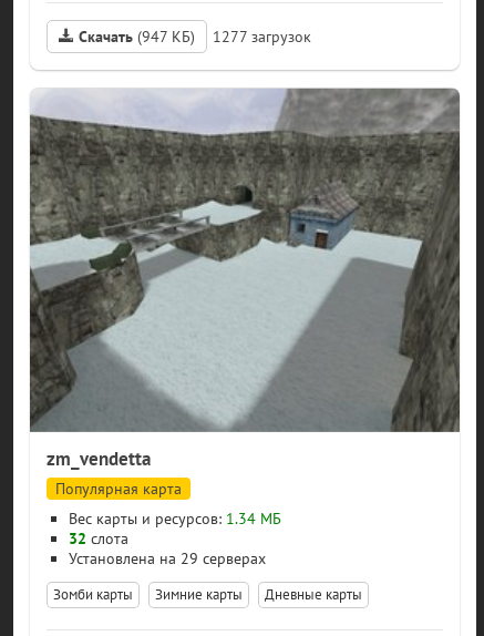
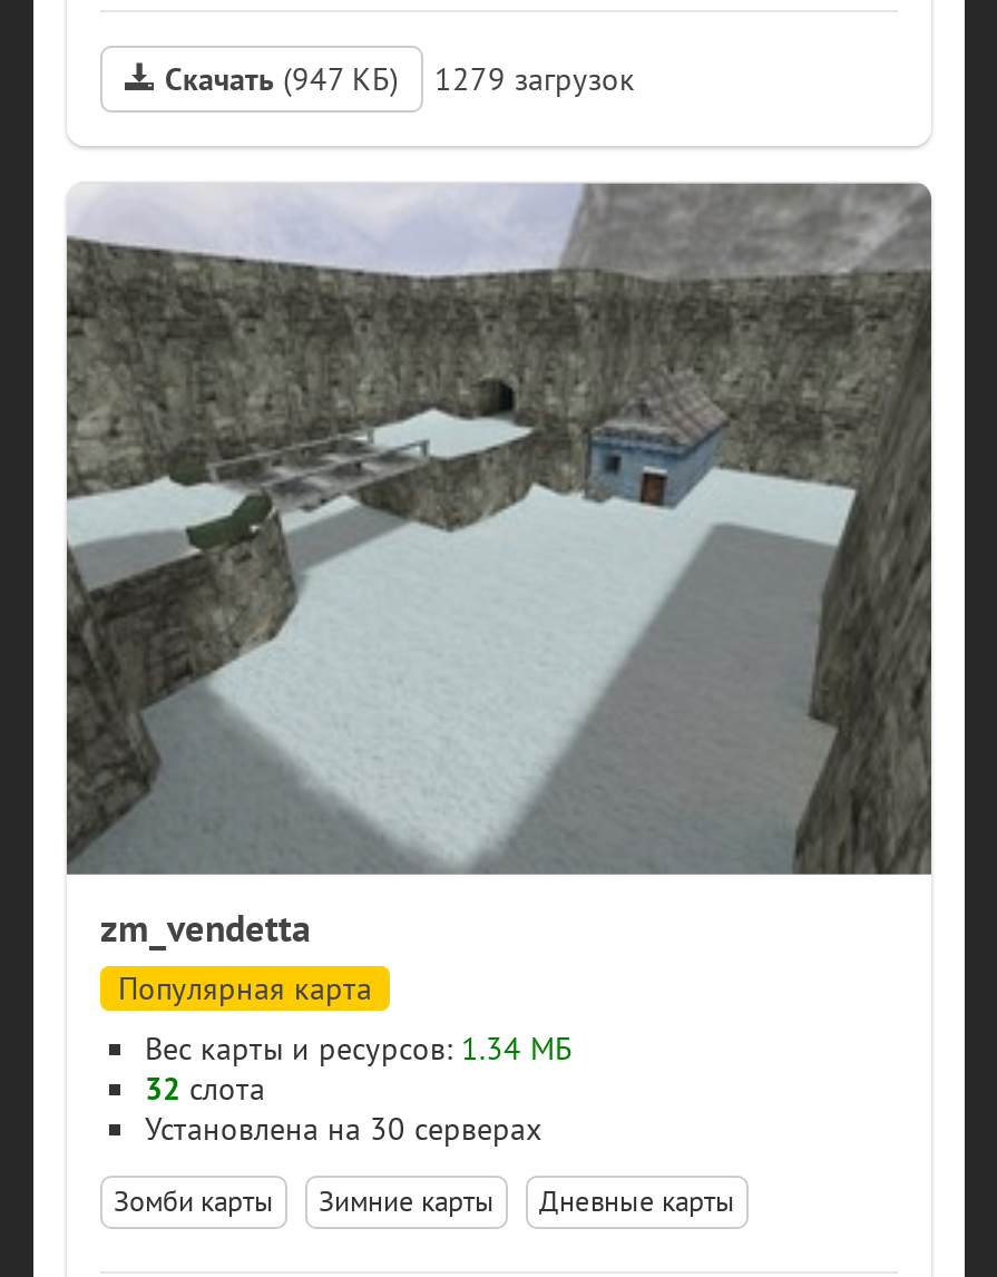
- Скачать (947 КБ) 1277
+ Скачать (947 КБ) 1279

- 29 серверах
+ 30 серверах
